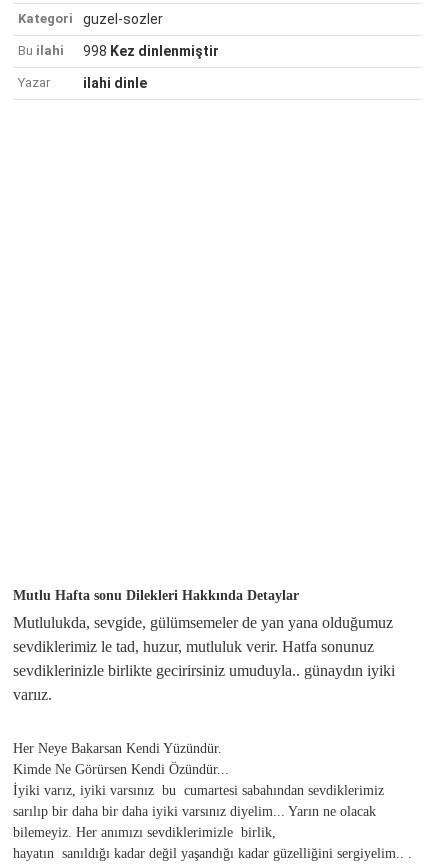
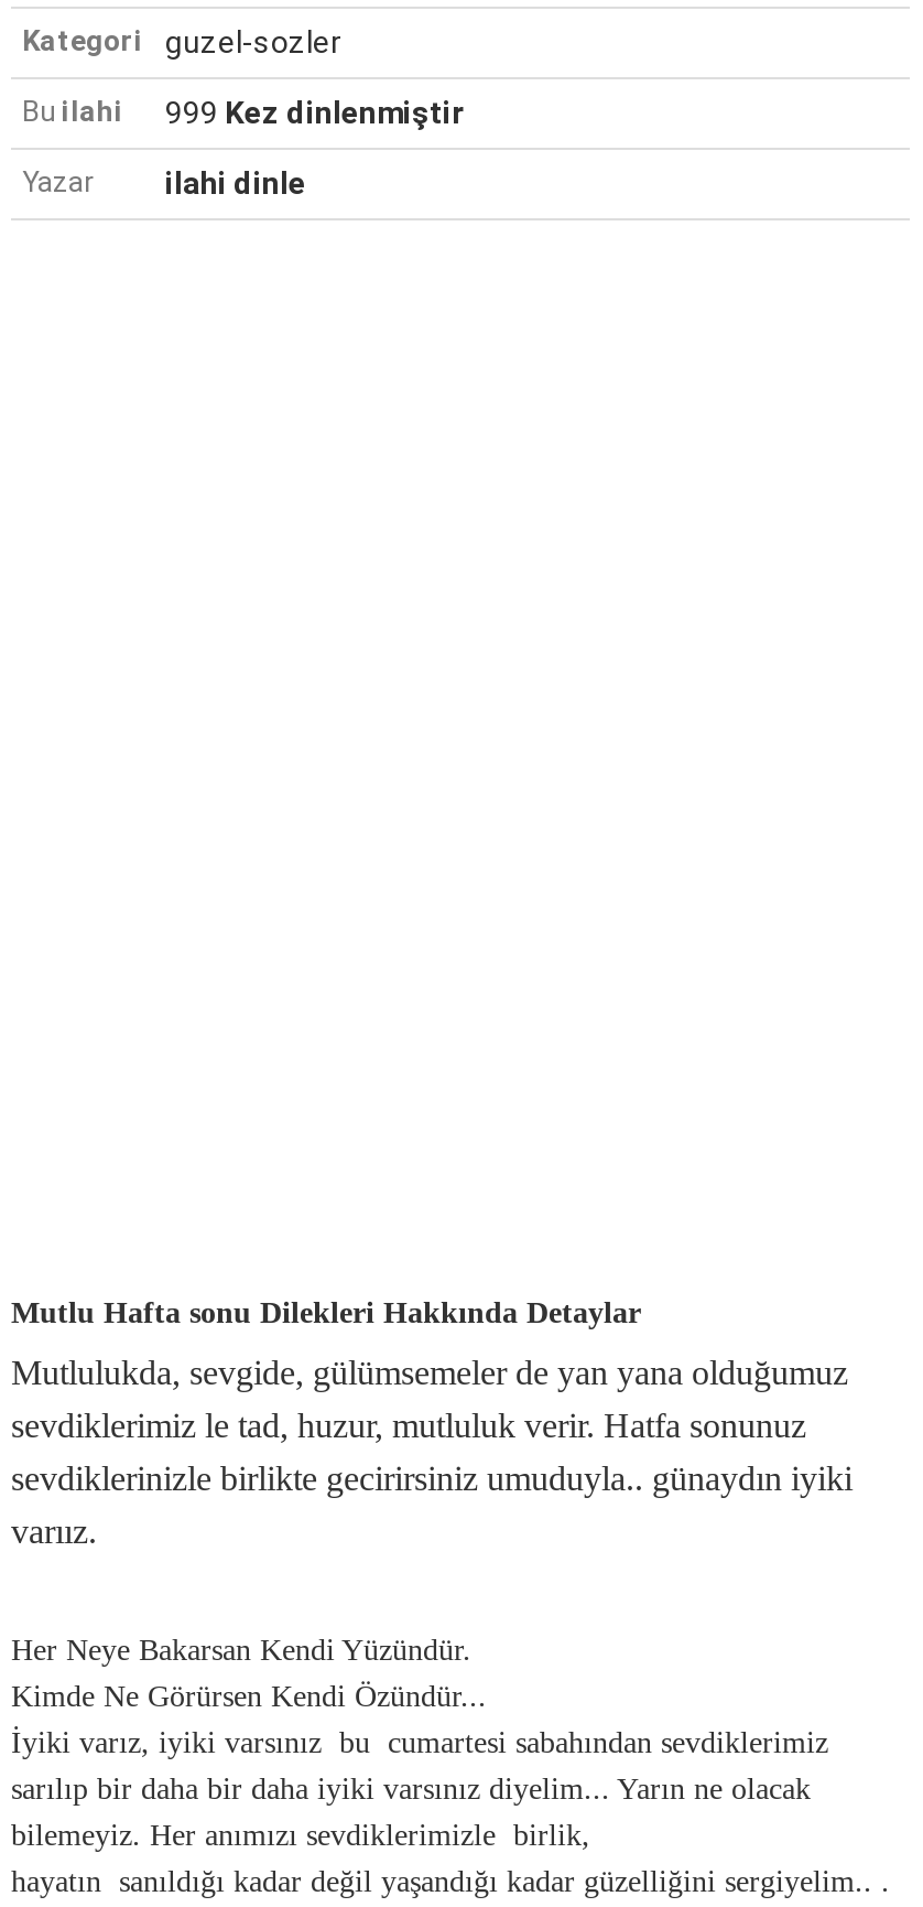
- 998 Kez dinlenmiştir
+ 999 Kez dinlenmiştir
